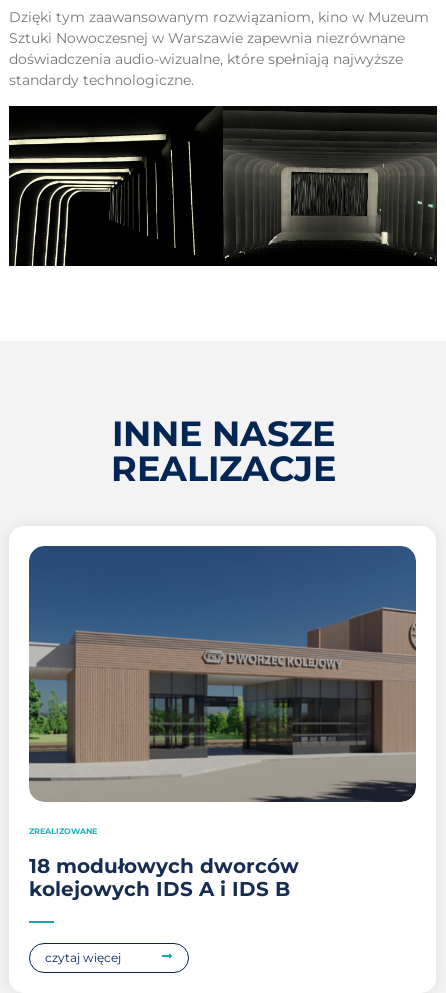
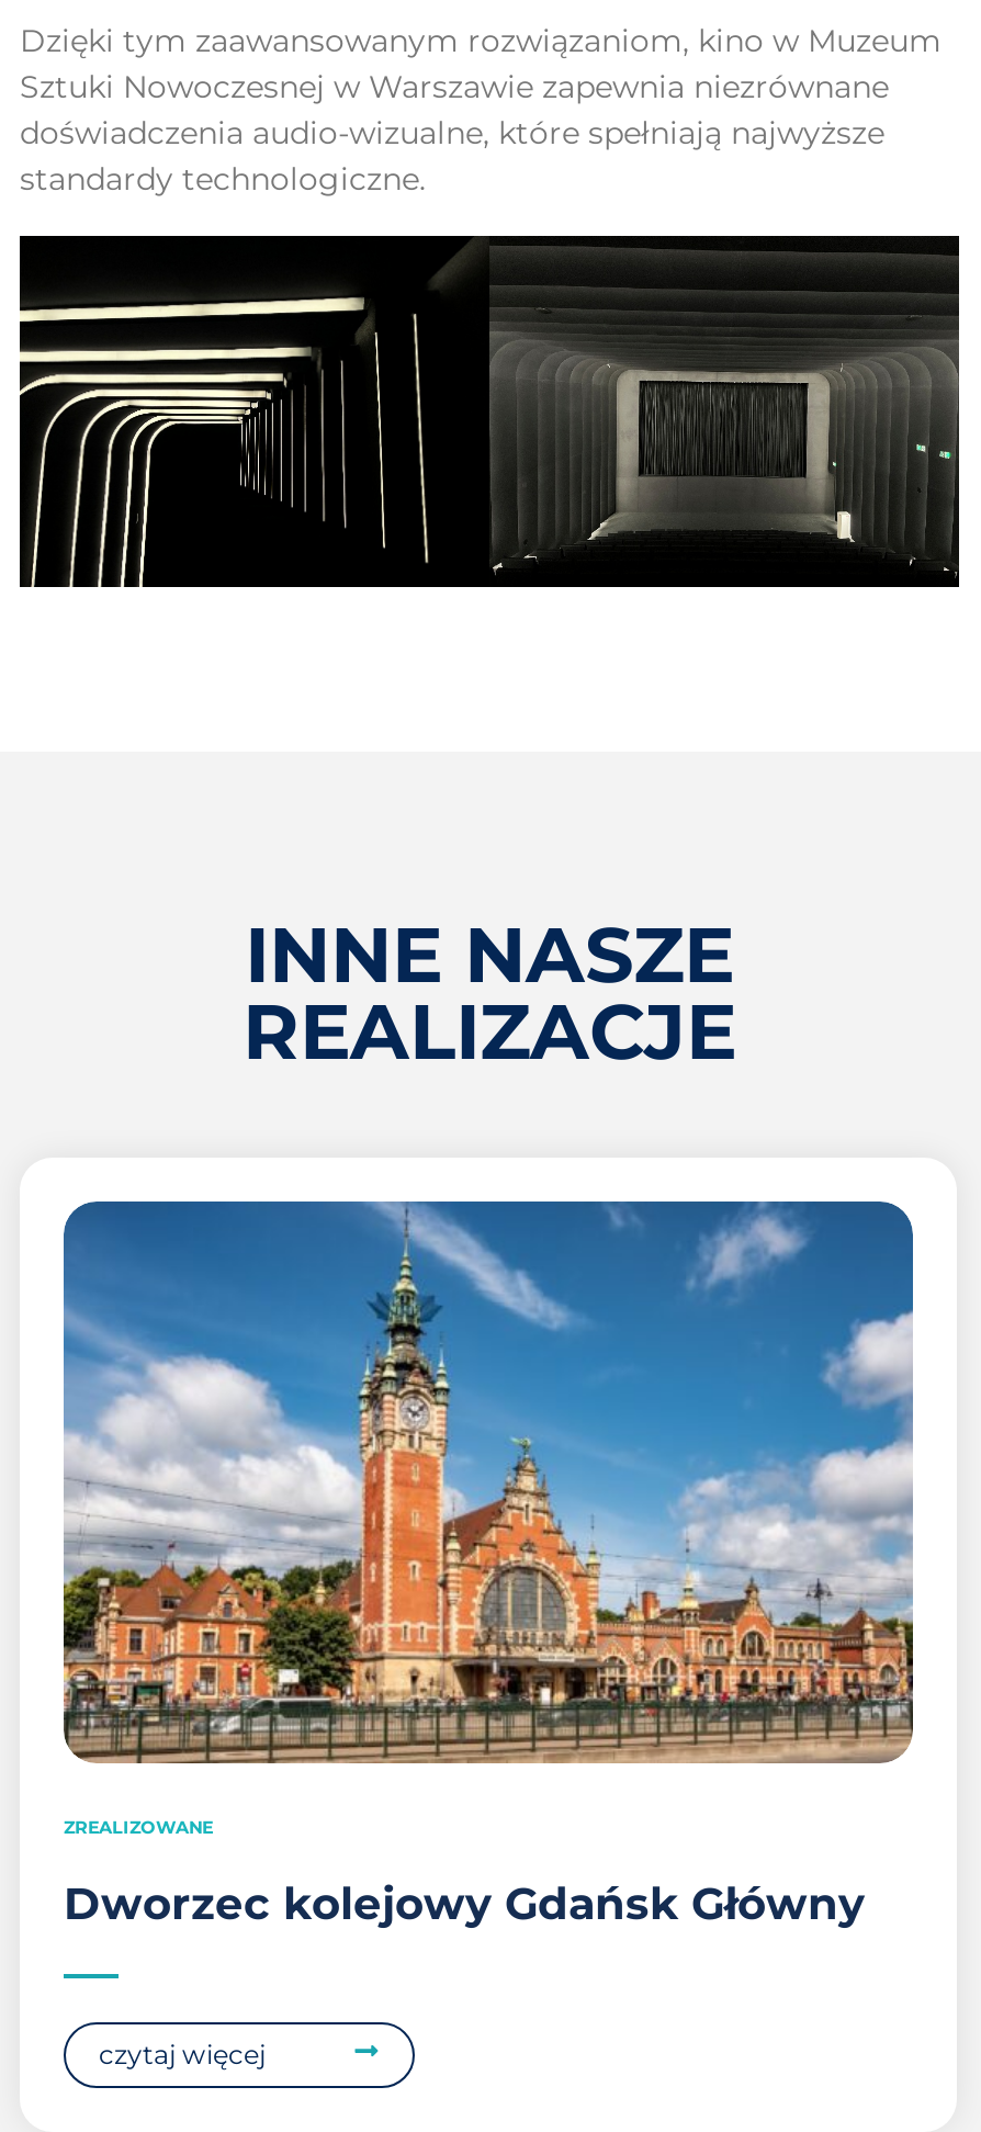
- [image]
+ [image]

- 18 modułowych dworców
- kolejowych IDS A i IDS B
+ Dworzec kolejowy Gdańsk Główny
